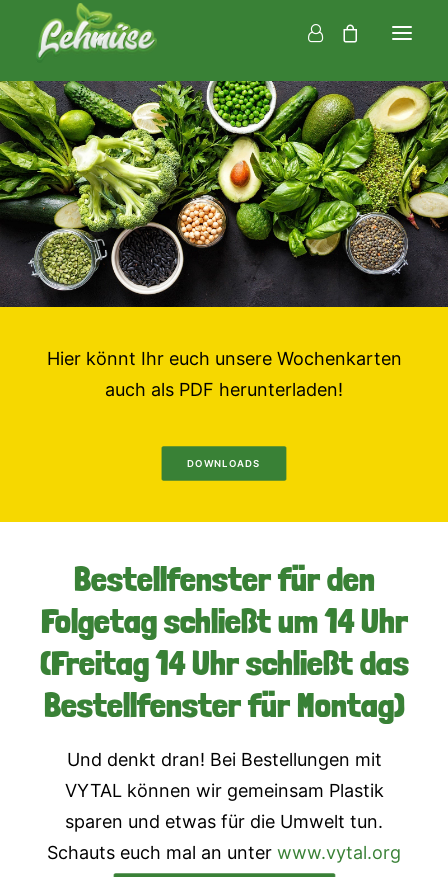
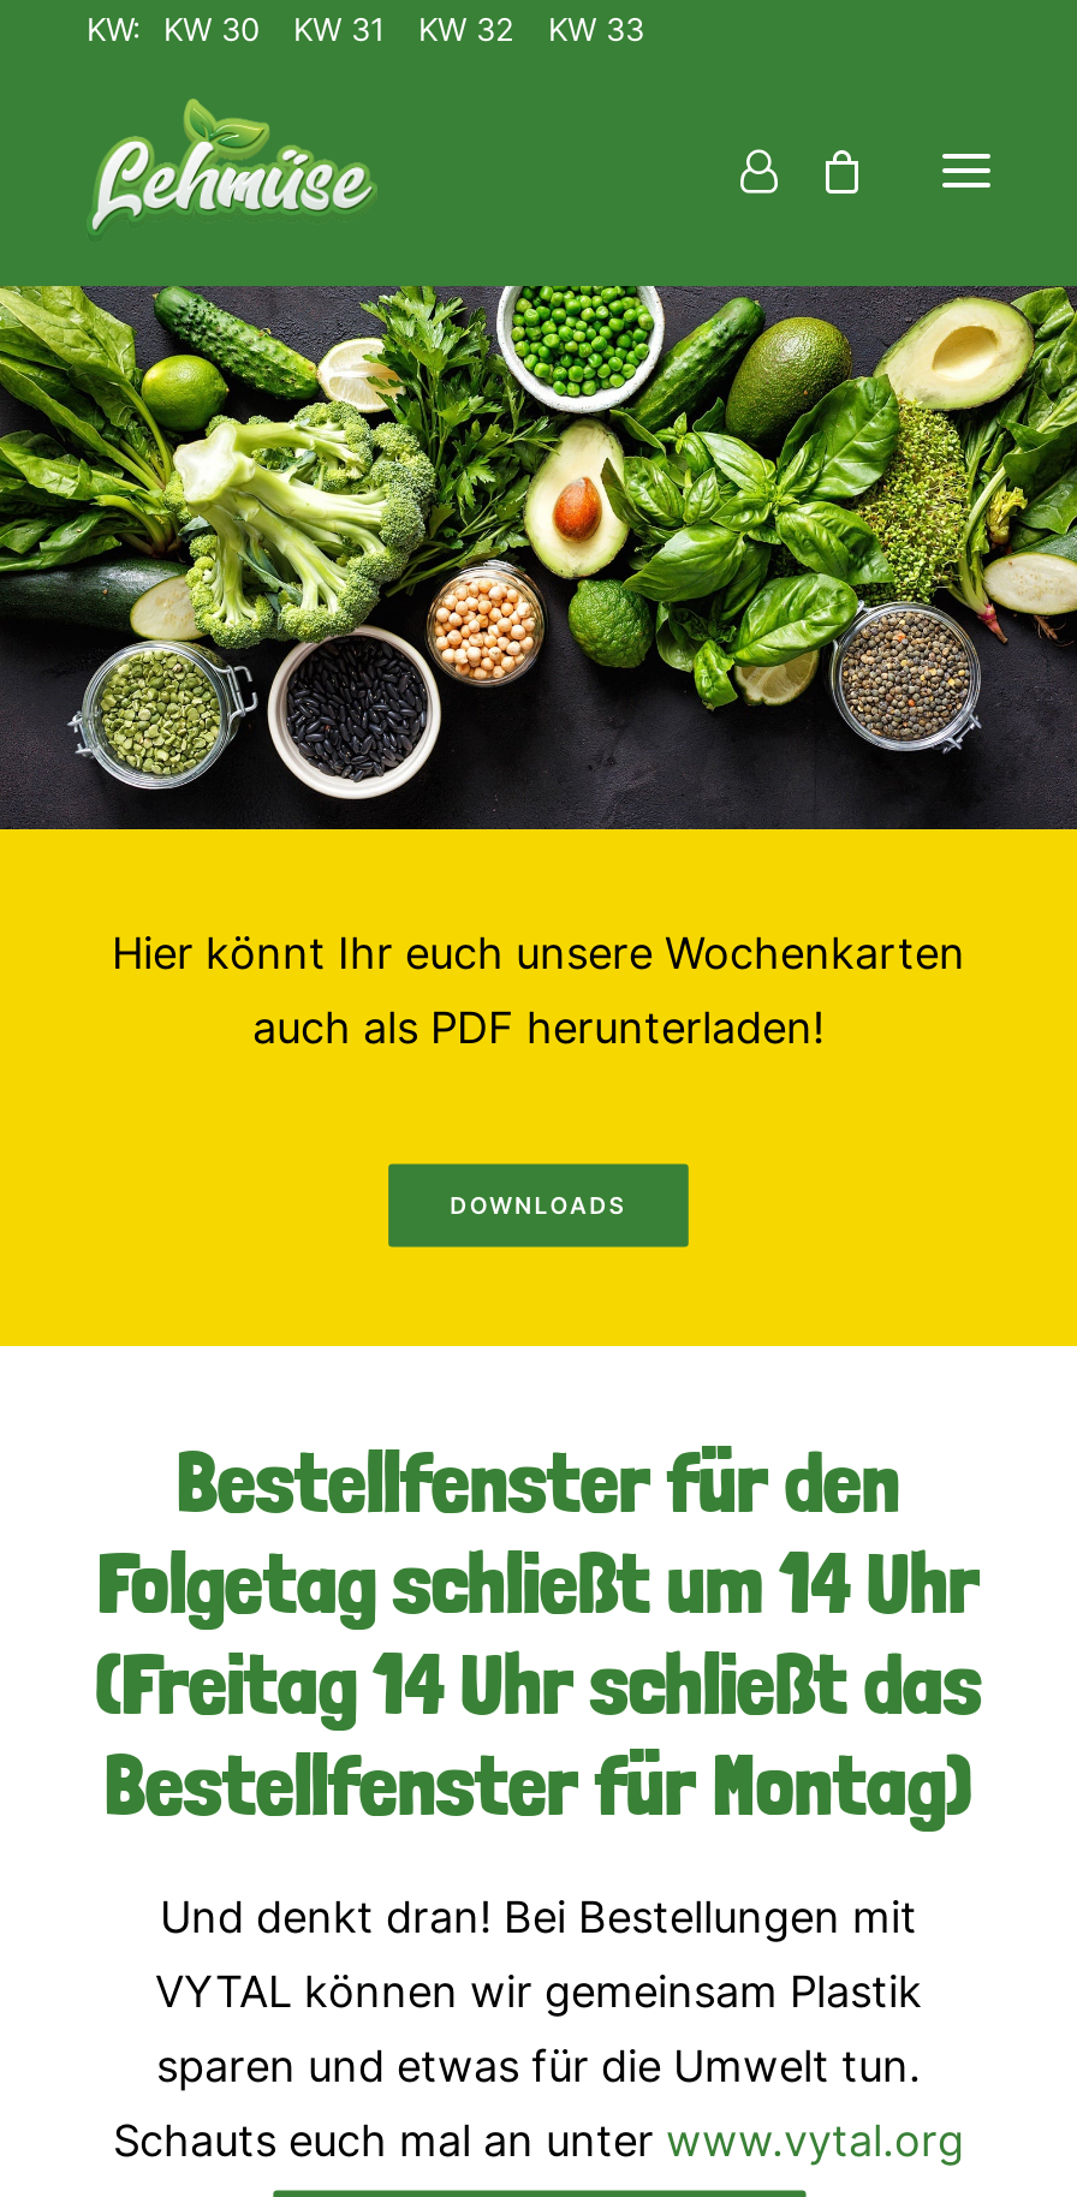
+ KW: KW 30
+ KW 31
+ KW 32
+ KW 33
